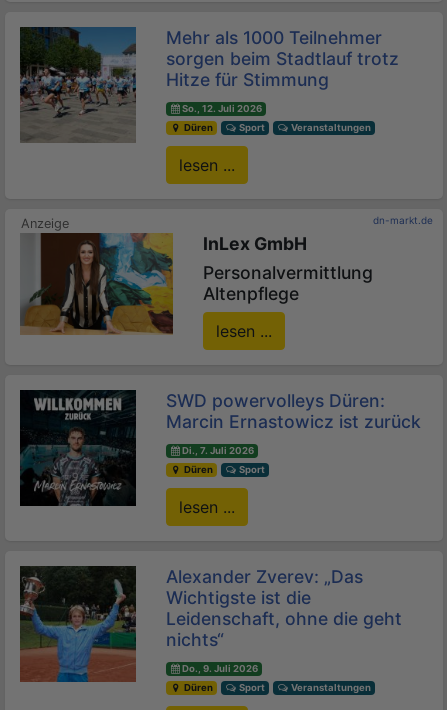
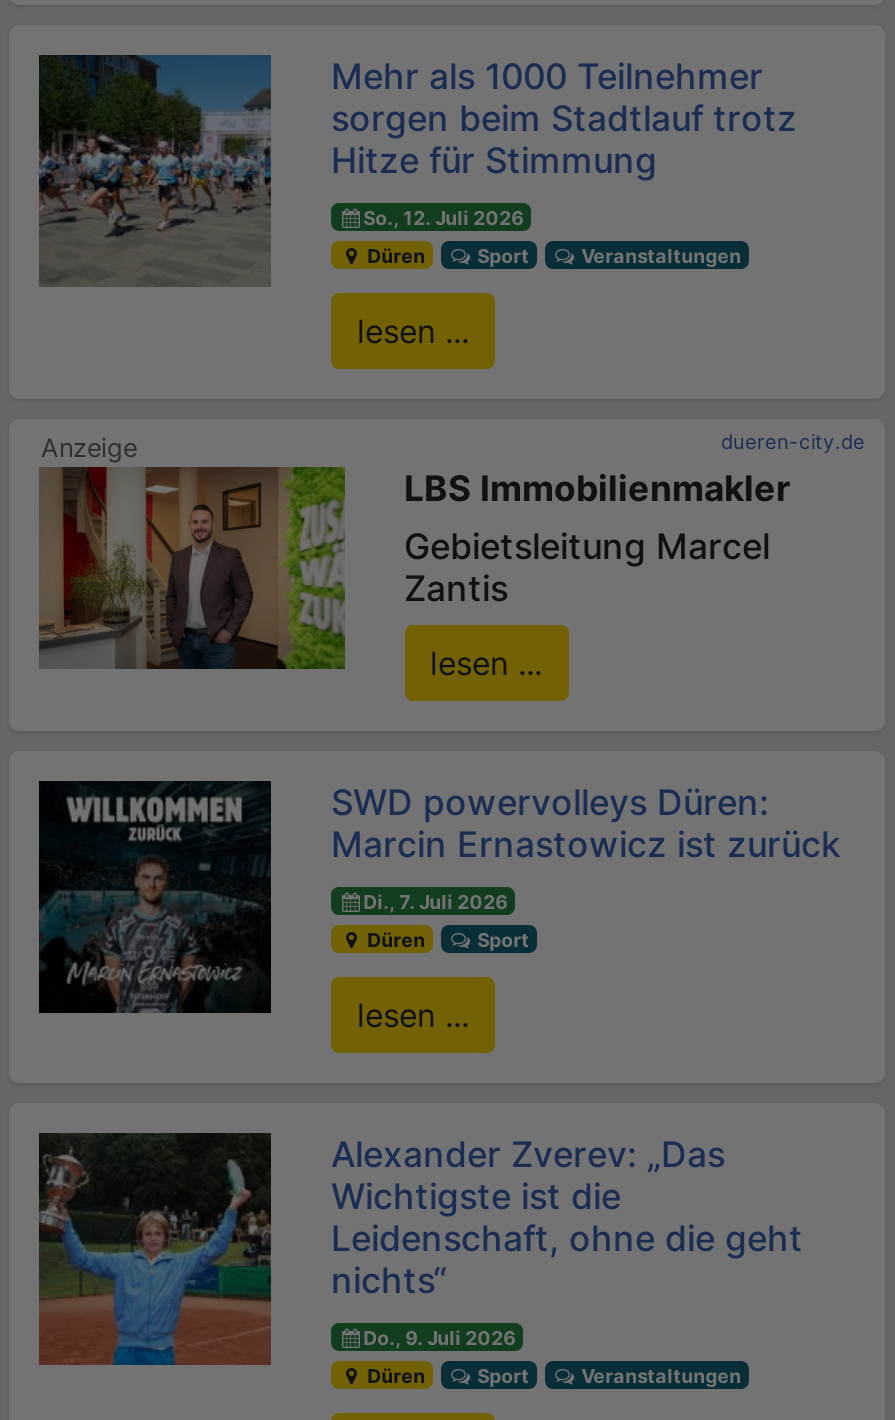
- [image]
- dn-markt.de
- InLex GmbH
- Personalvermittlung
- Altenpflege
+ [image]
+ dueren-city.de
+ LBS Immobilienmakler
+ Gebietsleitung Marcel
+ Zantis
